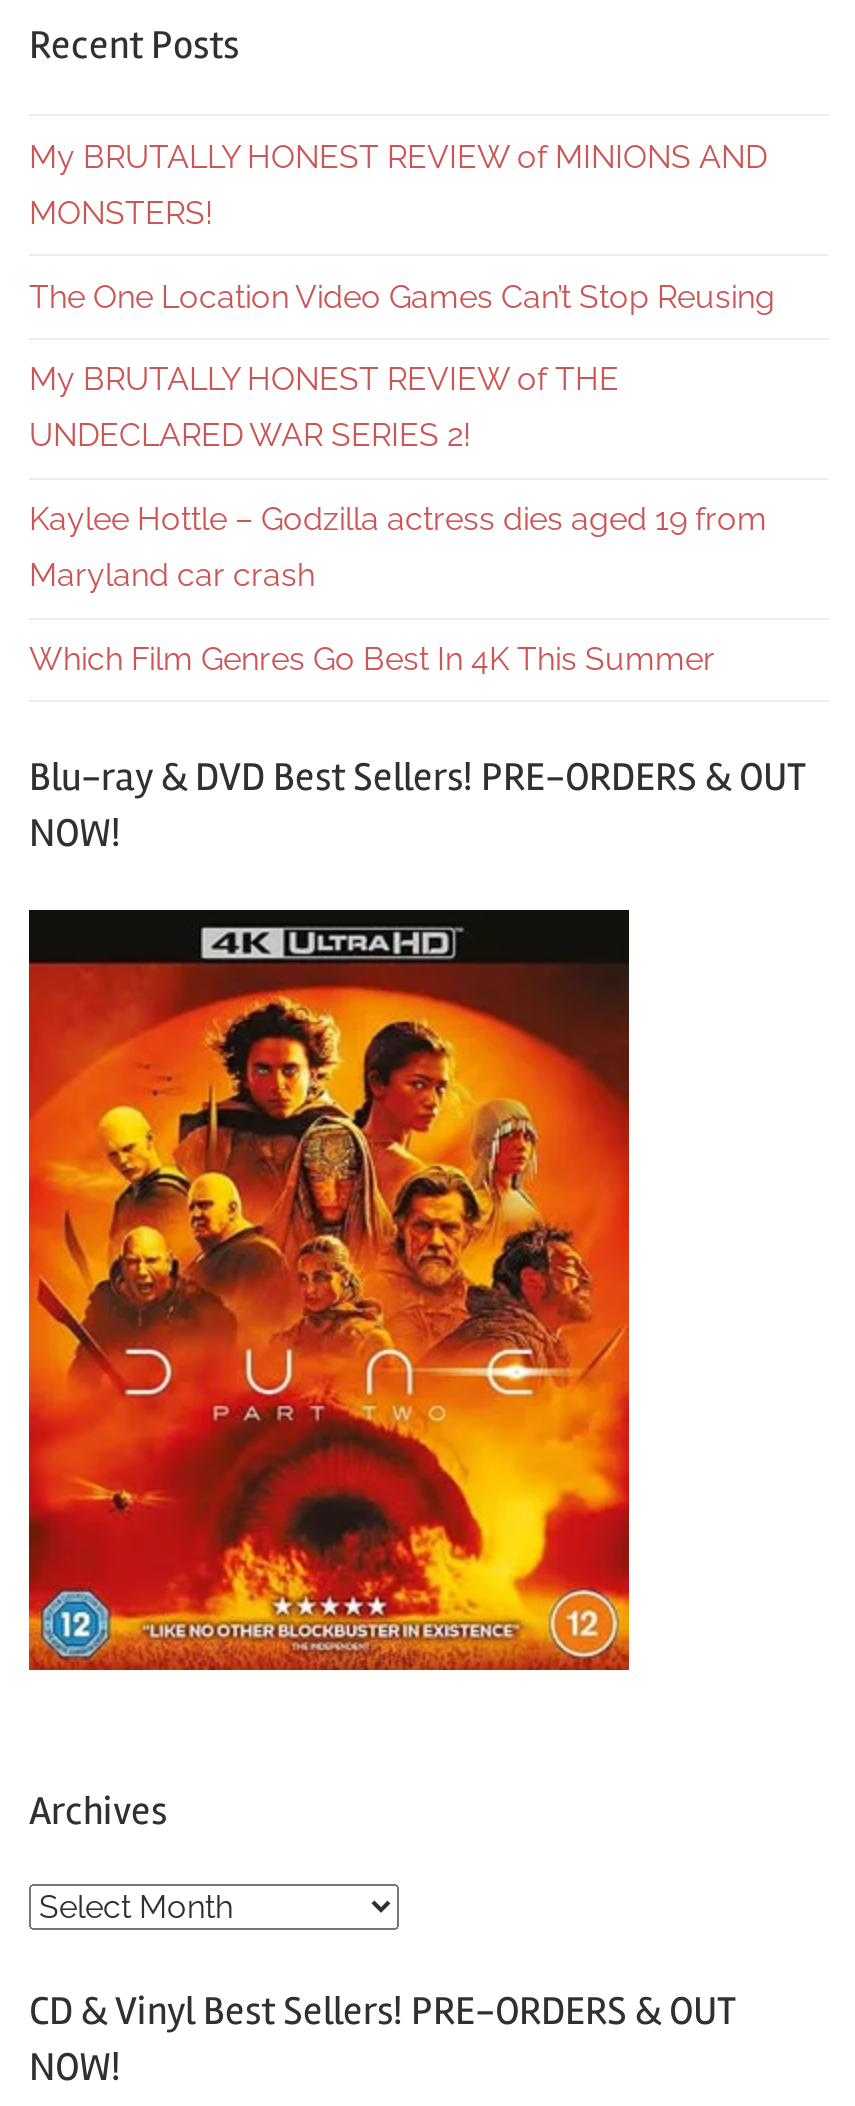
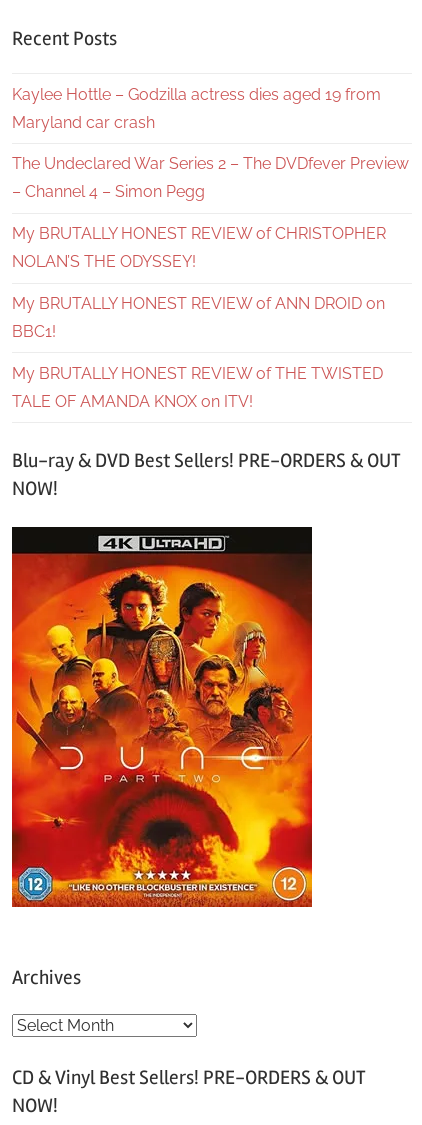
- My BRUTALLY HONEST REVIEW of MINIONS AND
- MONSTERS!
- The One Location Video Games Can’t Stop Reusing
- My BRUTALLY HONEST REVIEW of THE
- UNDECLARED WAR SERIES 2!

moved up: Kaylee Hottle – Godzilla actress dies aged 19 from | Maryland car crash

- Which Film Genres Go Best In 4K This Summer
+ The Undeclared War Series 2 – The DVDfever Preview
+ – Channel 4 – Simon Pegg
+ My BRUTALLY HONEST REVIEW of CHRISTOPHER
+ NOLAN’S THE ODYSSEY!
+ My BRUTALLY HONEST REVIEW of ANN DROID on
+ BBC1!
+ My BRUTALLY HONEST REVIEW of THE TWISTED
+ TALE OF AMANDA KNOX on ITV!
